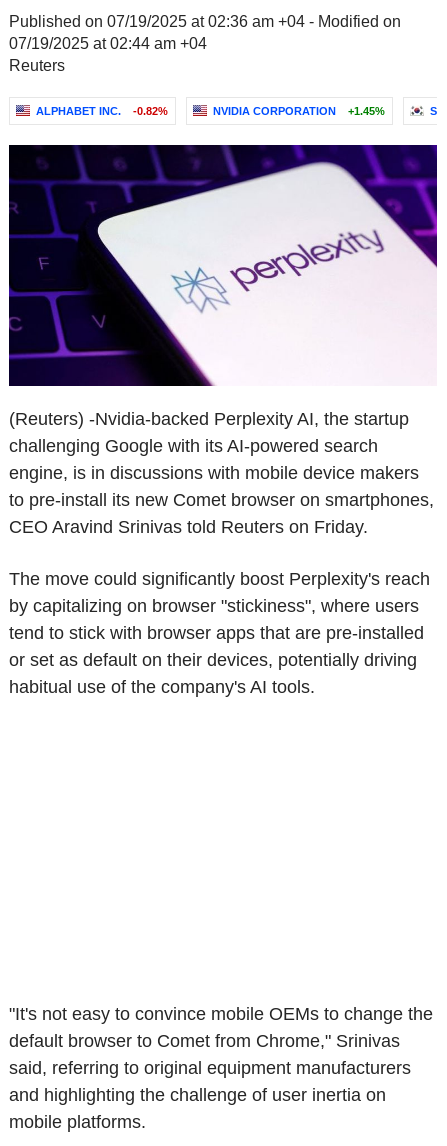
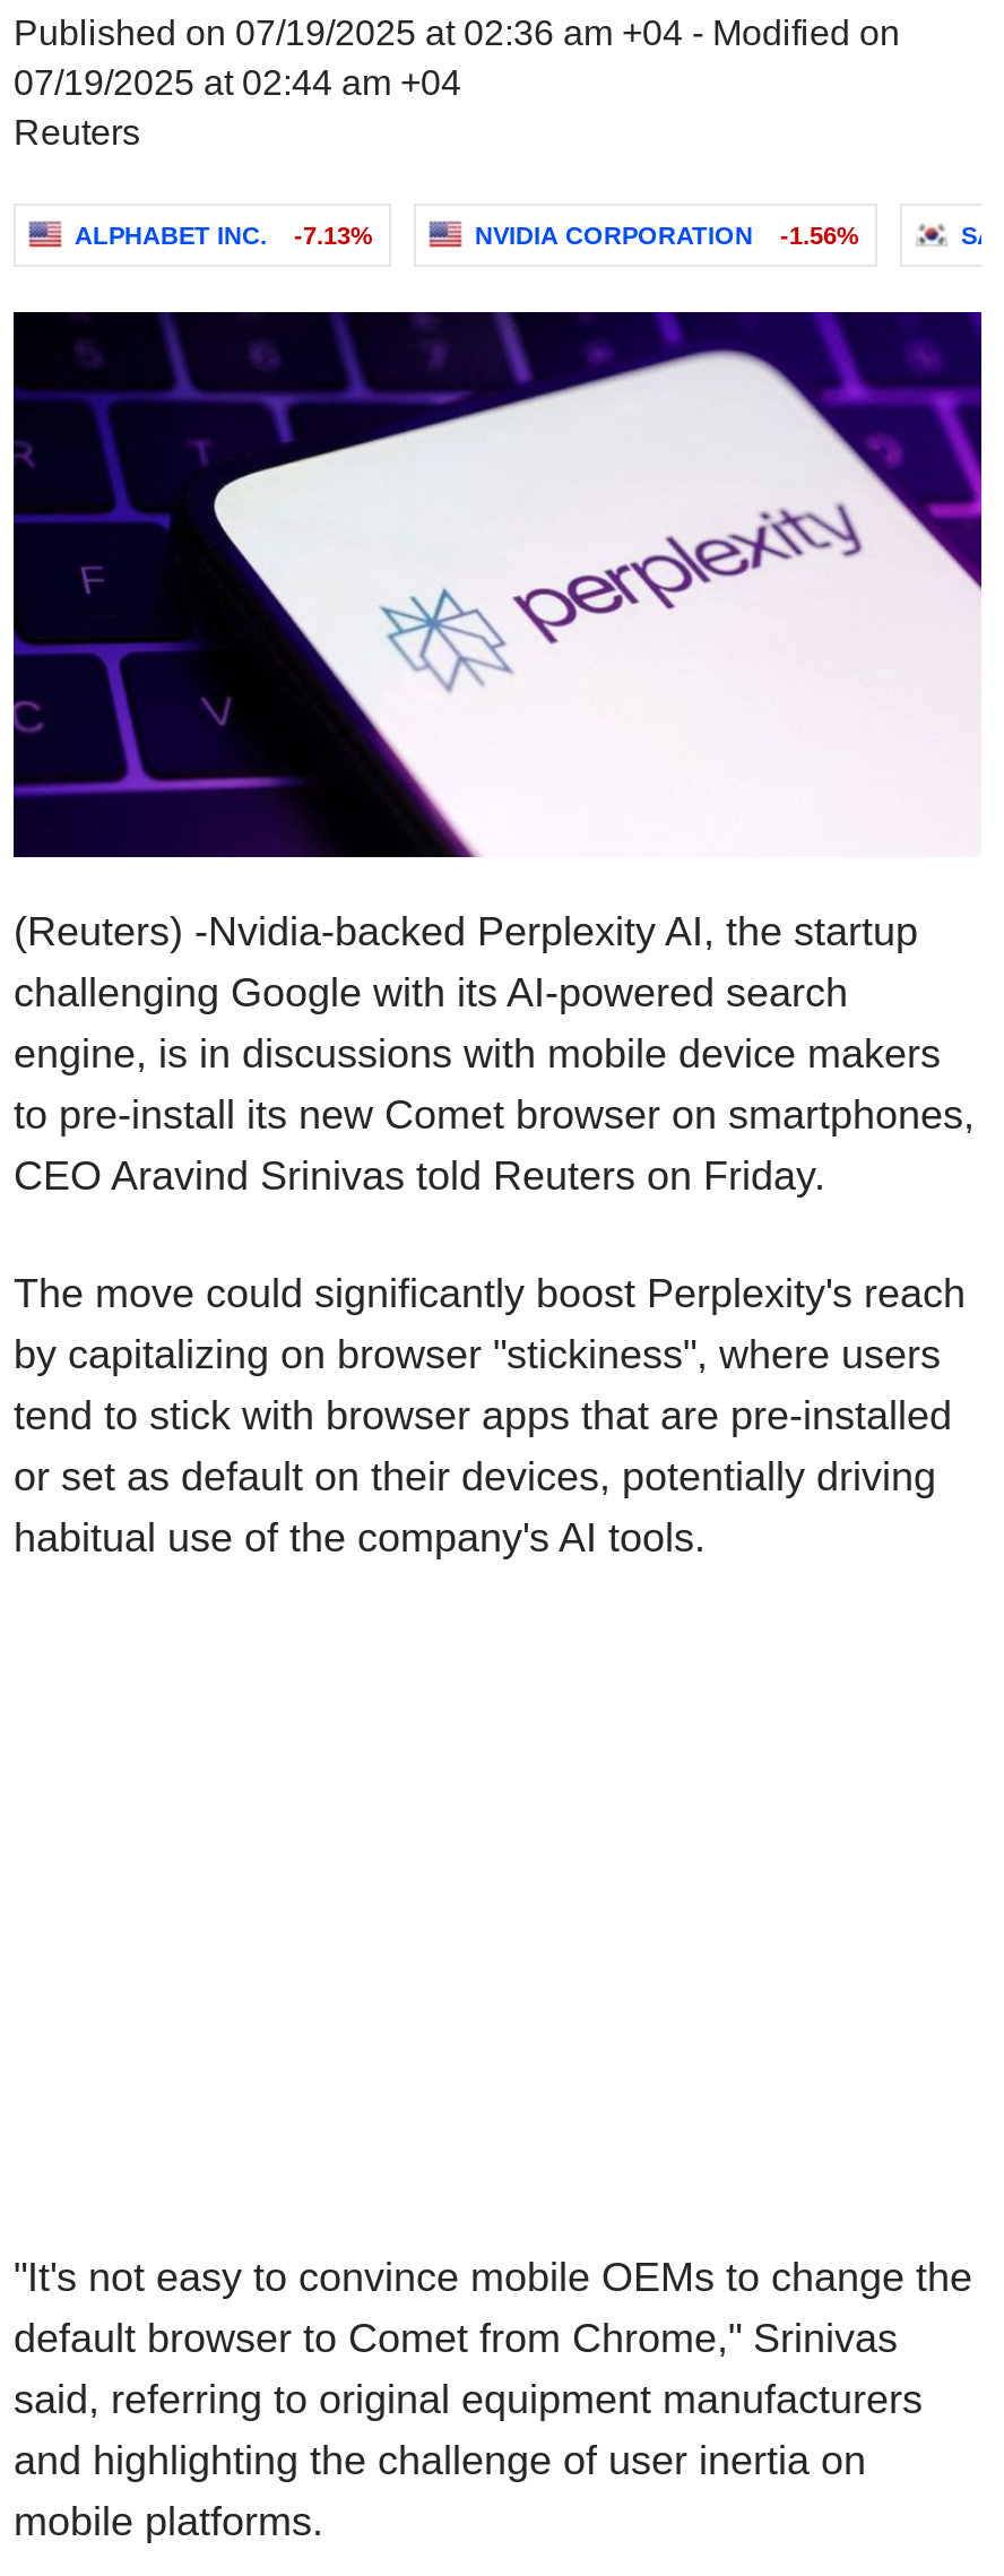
- ALPHABET INC. -0.82%
+ ALPHABET INC. -7.13%

- NVIDIA CORPORATION +1.45%
+ NVIDIA CORPORATION -1.56%
